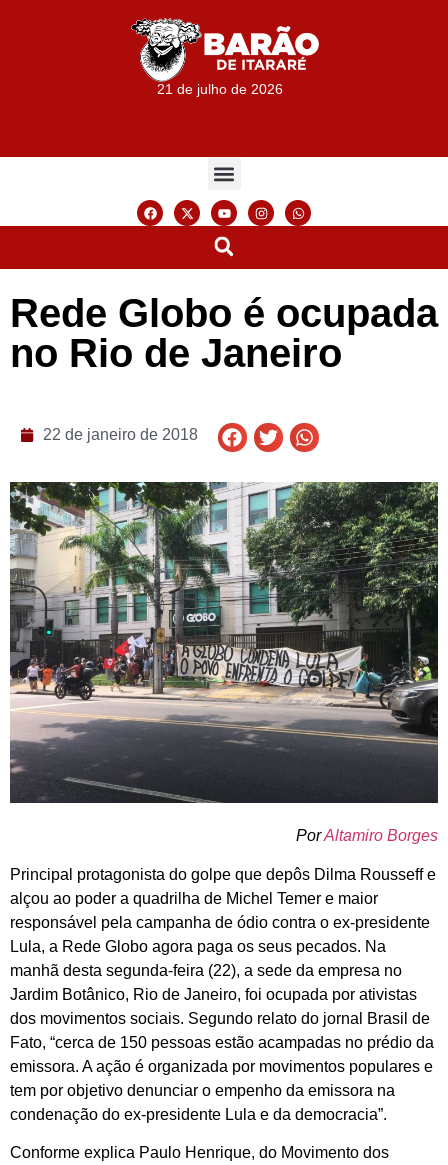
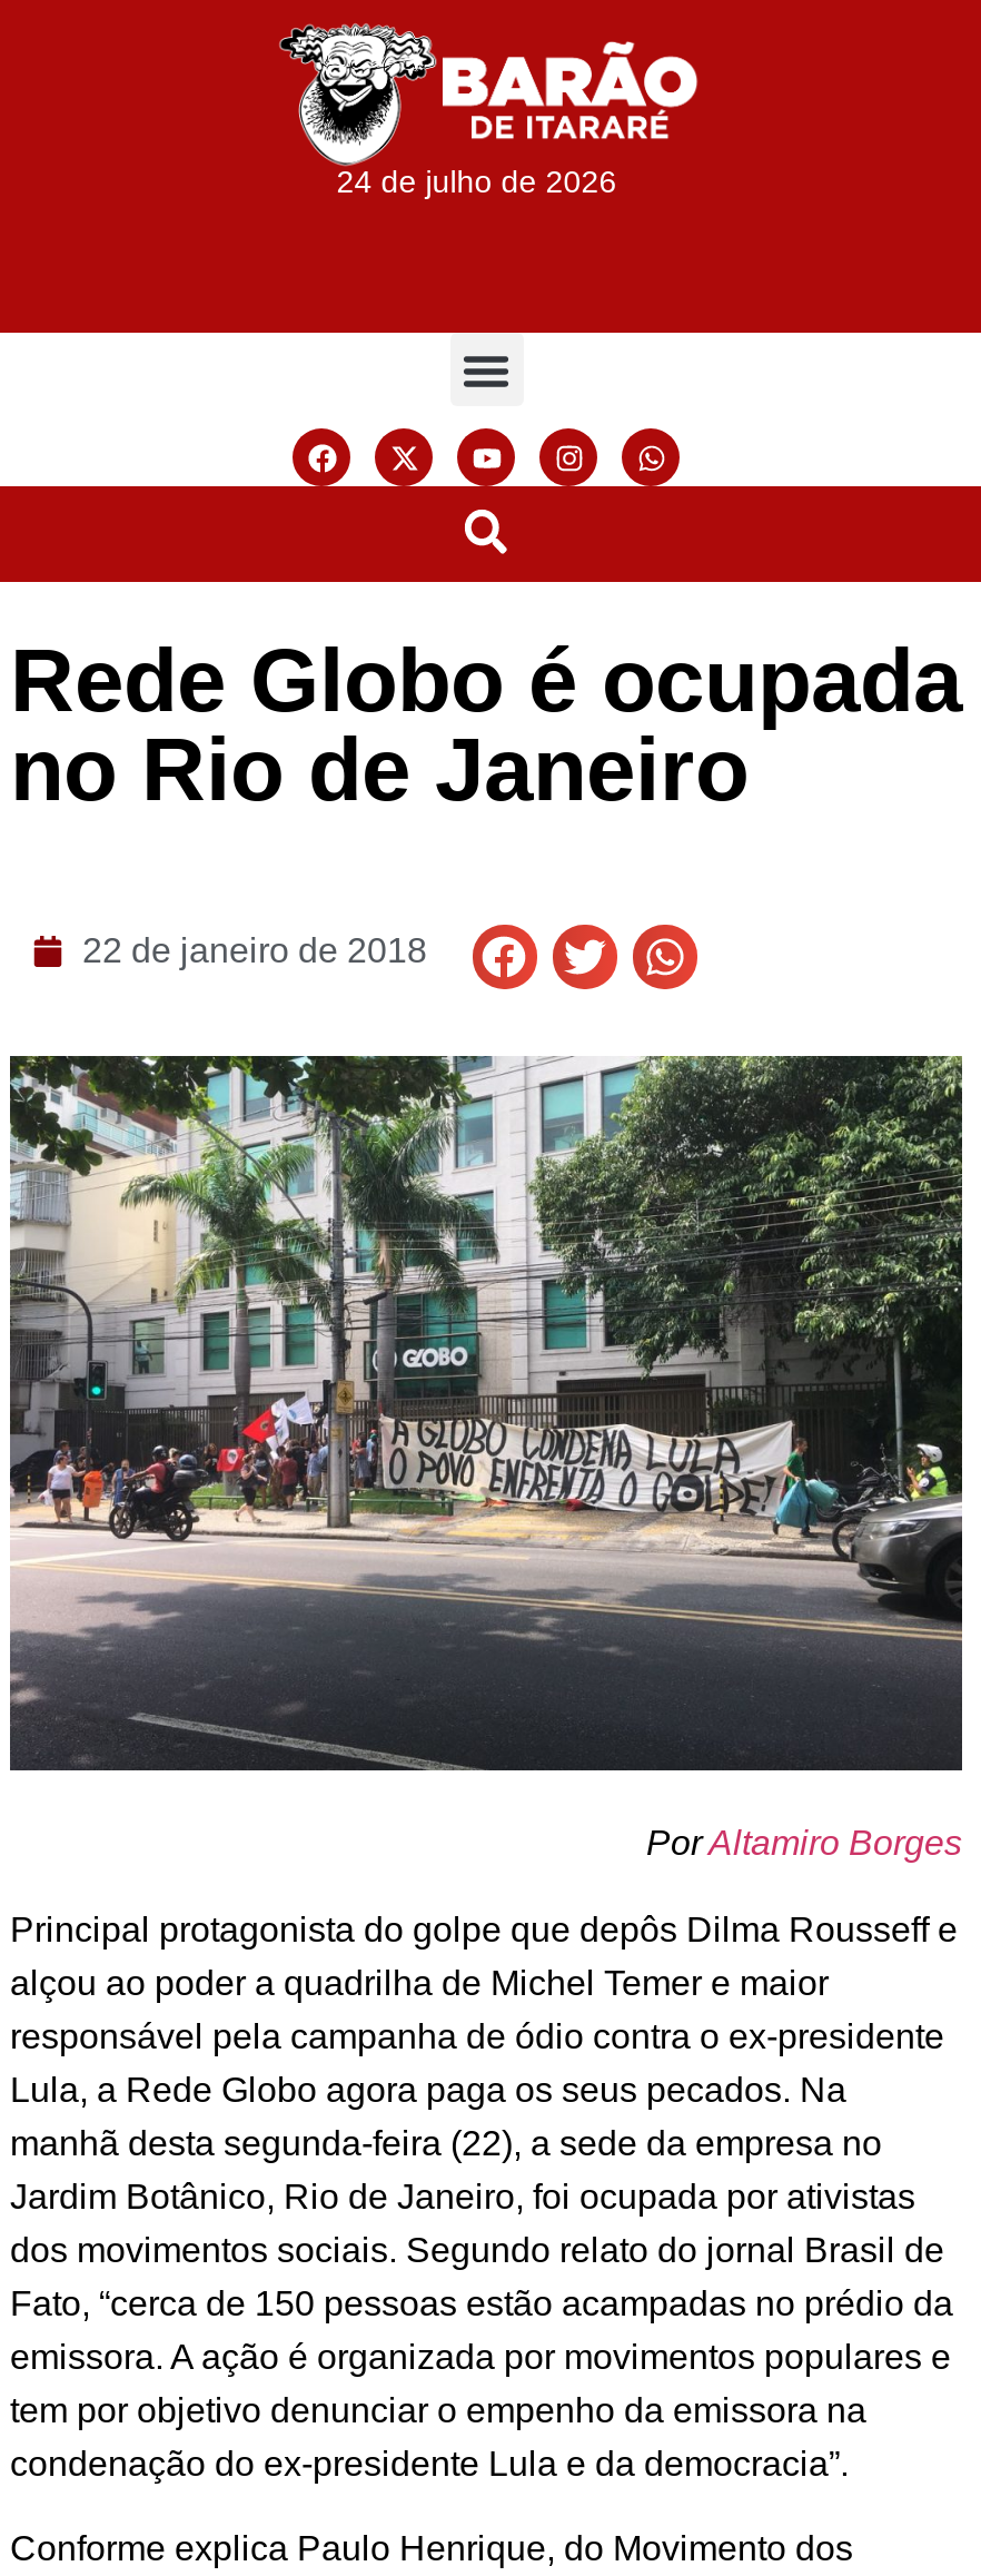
- 21 de julho de 2026
+ 24 de julho de 2026
